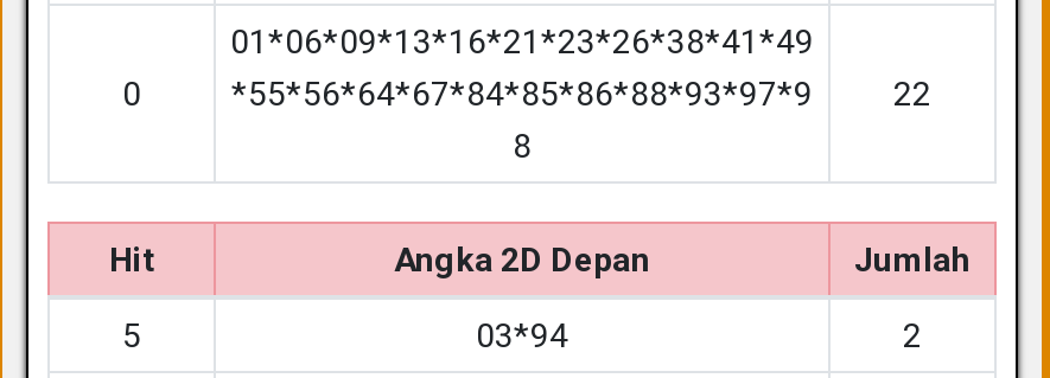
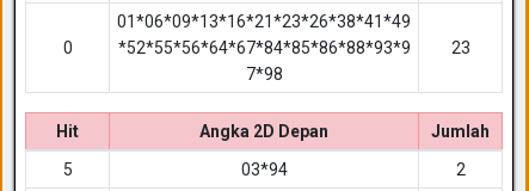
- *55*56*64*67*84*85*86*88*93*97*9
+ *52*55*56*64*67*84*85*86*88*93*9

- 22
+ 23

- 8
+ 7*98
